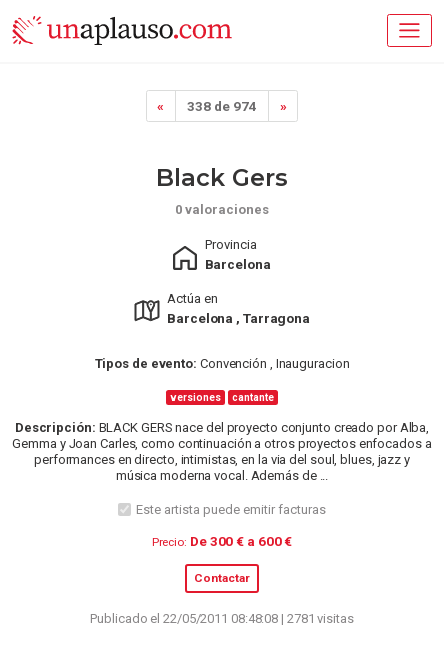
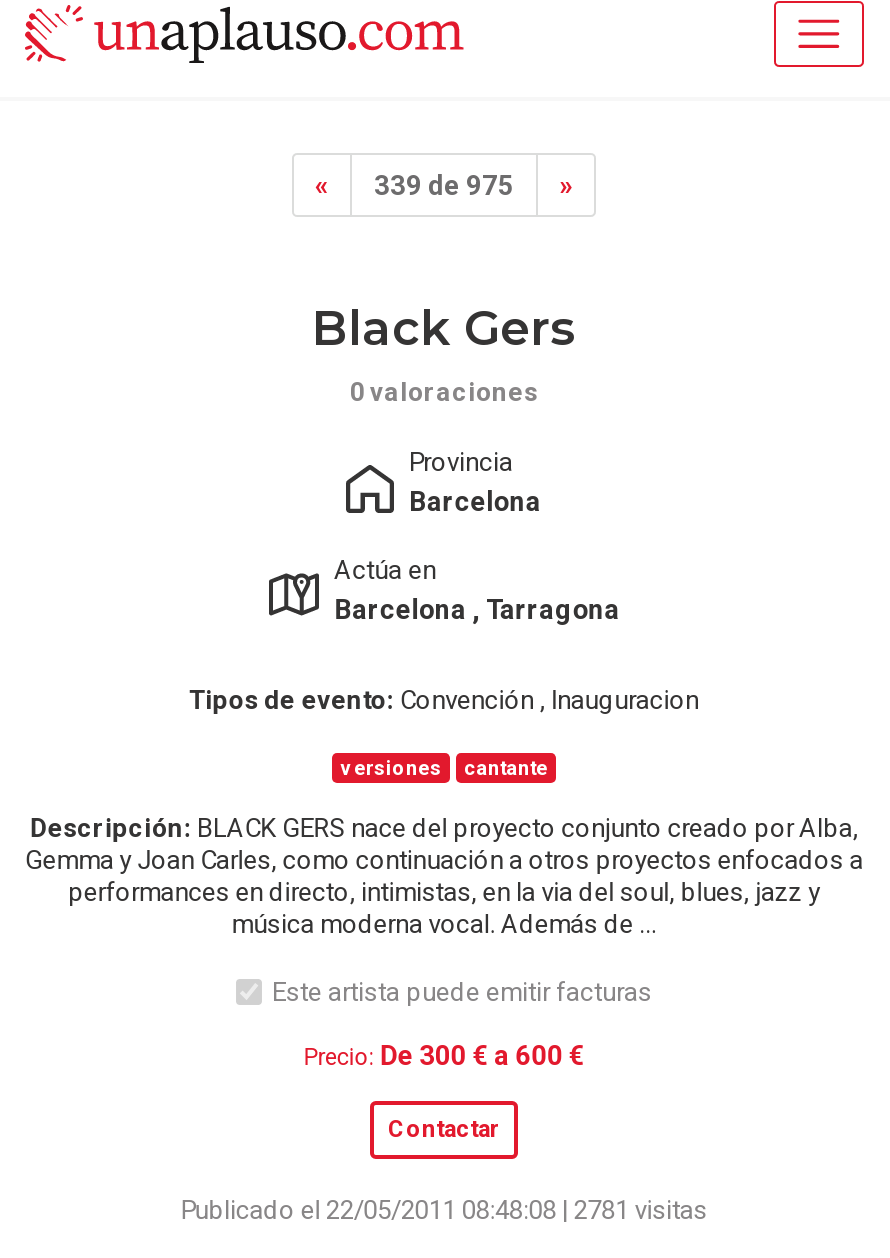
- 338 de 974
+ 339 de 975
